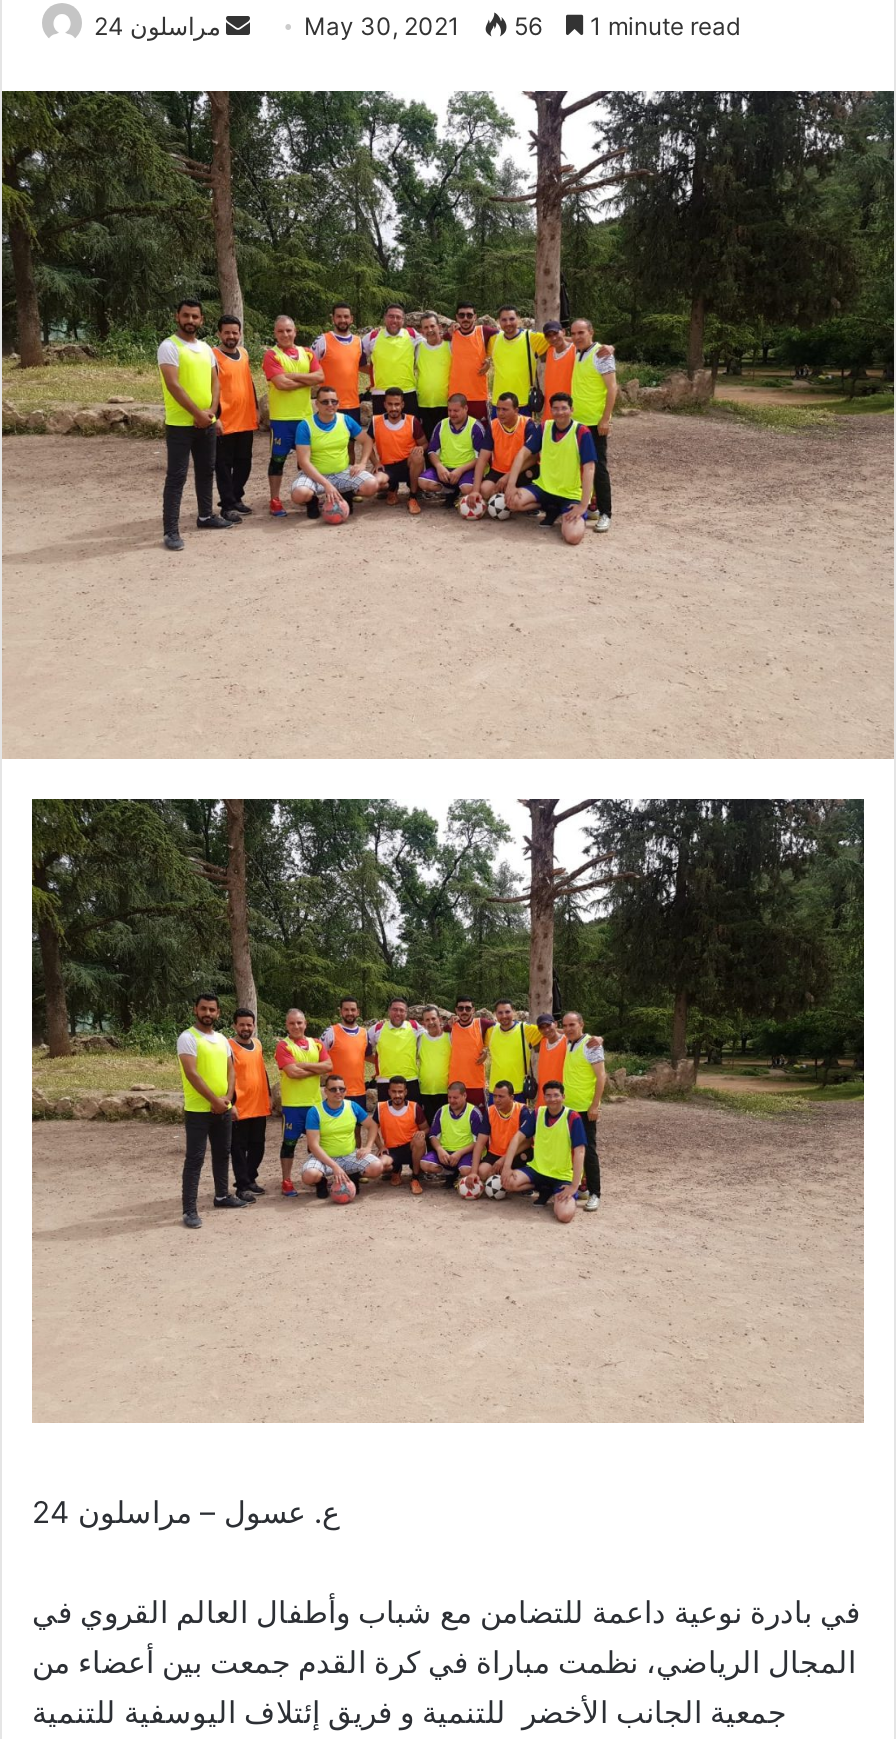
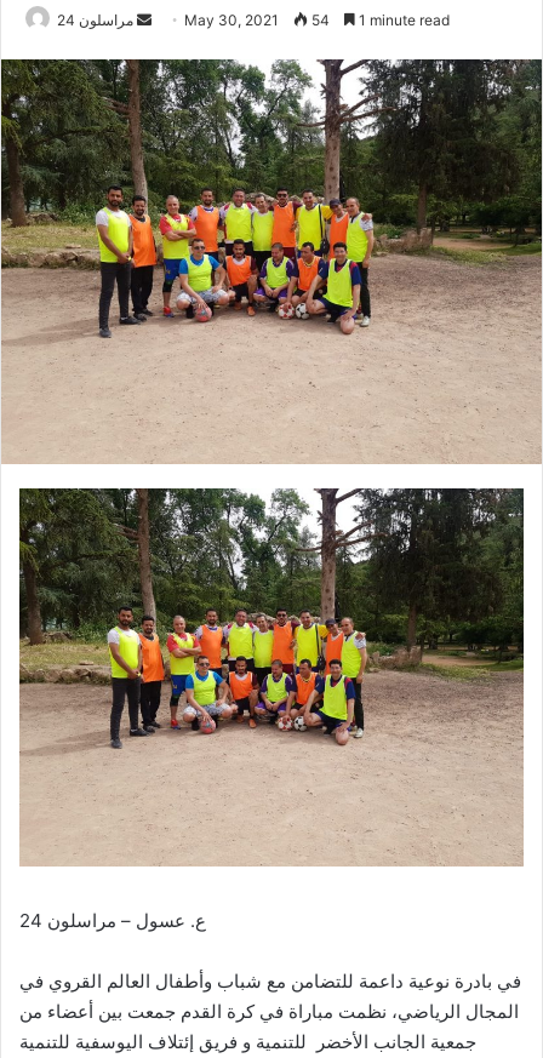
- 56
+ 54
